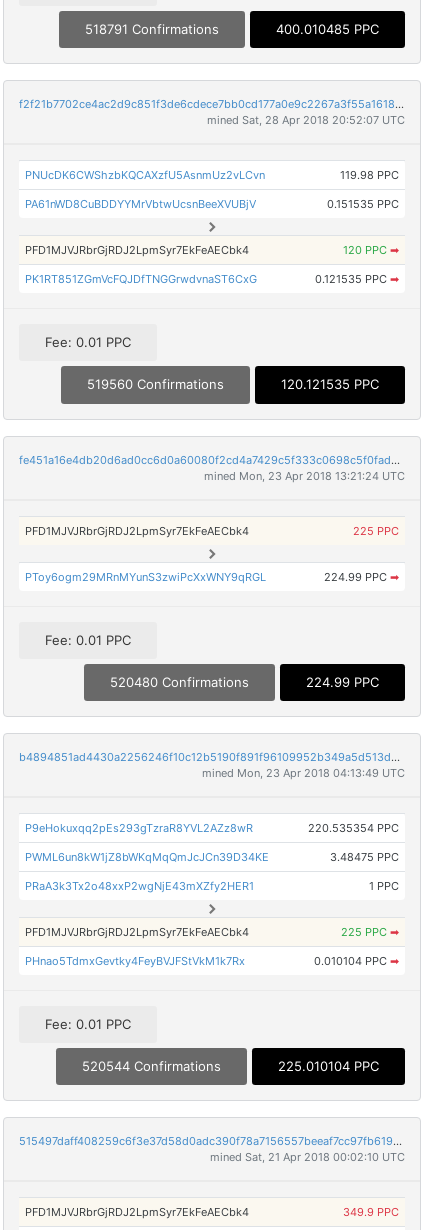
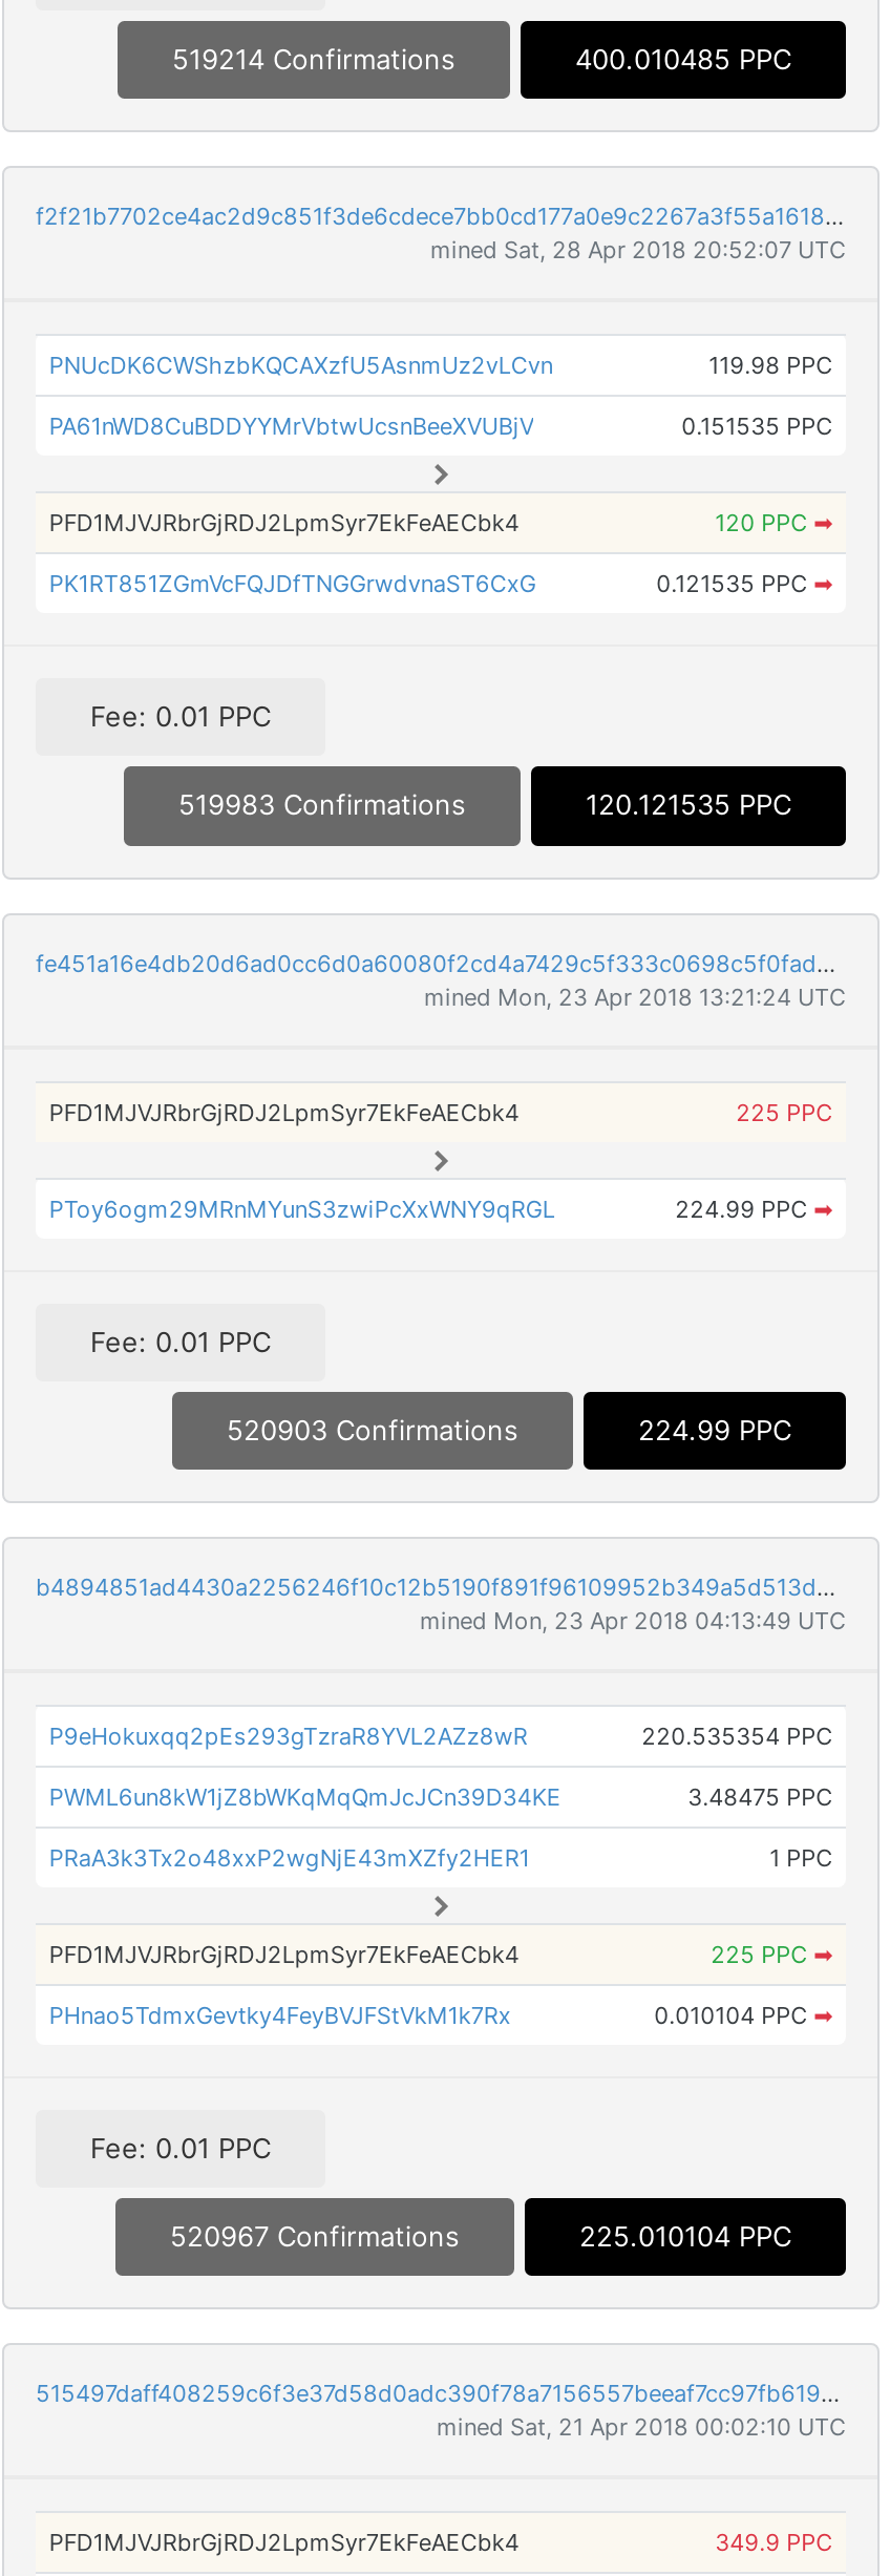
- 518791 Confirmations
+ 519214 Confirmations

- 519560 Confirmations
+ 519983 Confirmations

- 520480 Confirmations
+ 520903 Confirmations

- 520544 Confirmations
+ 520967 Confirmations
